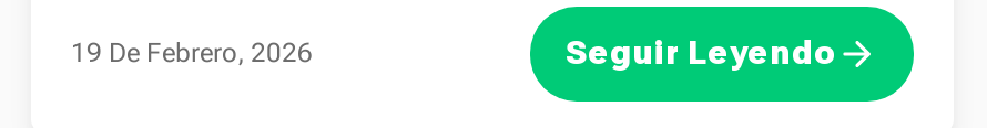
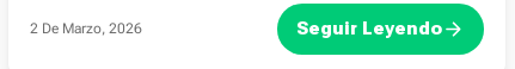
- 19 De Febrero, 2026
+ 2 De Marzo, 2026
